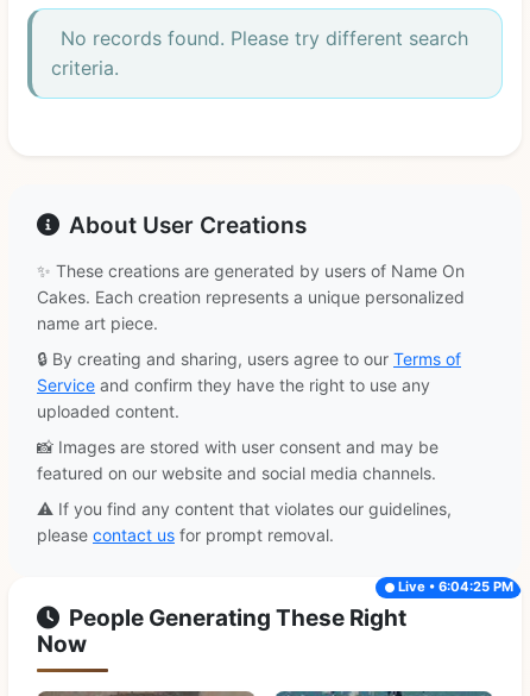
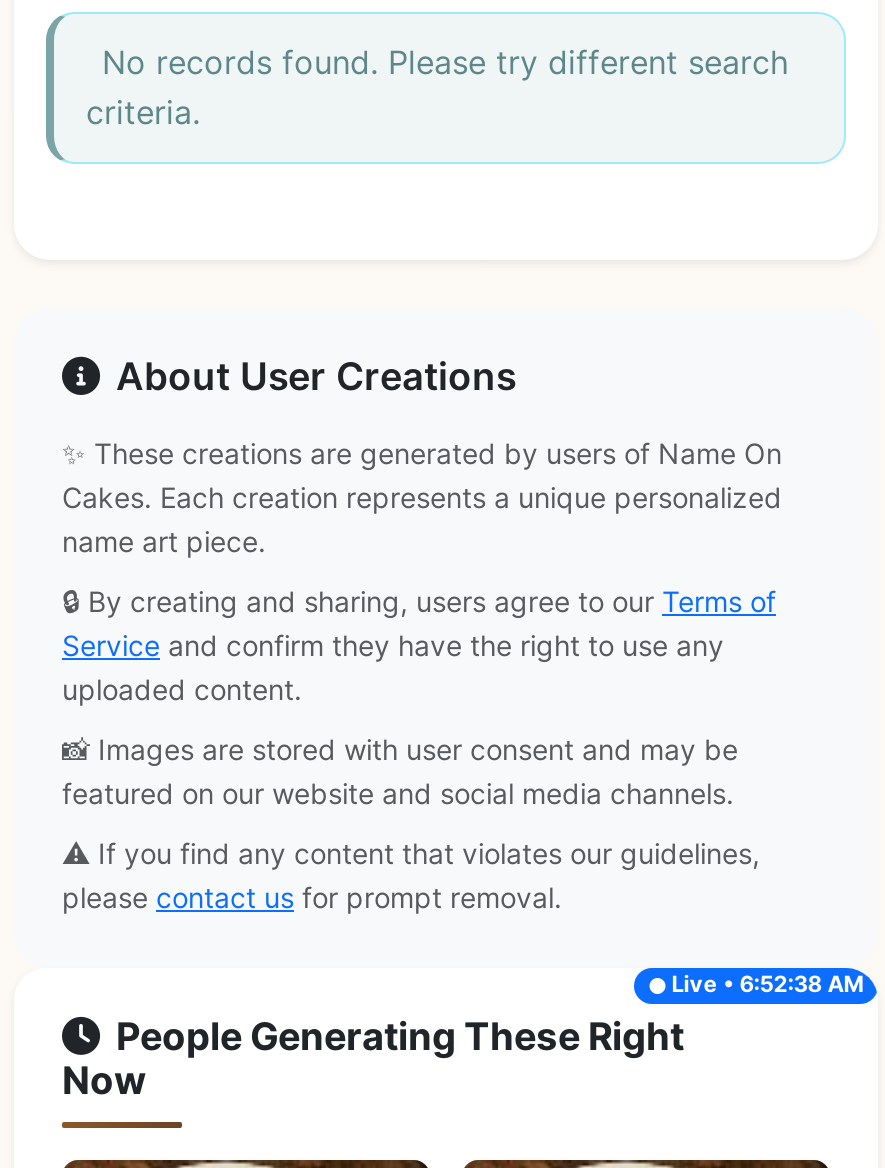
- Live • 6:04:25 PM
+ Live • 6:52:38 AM
